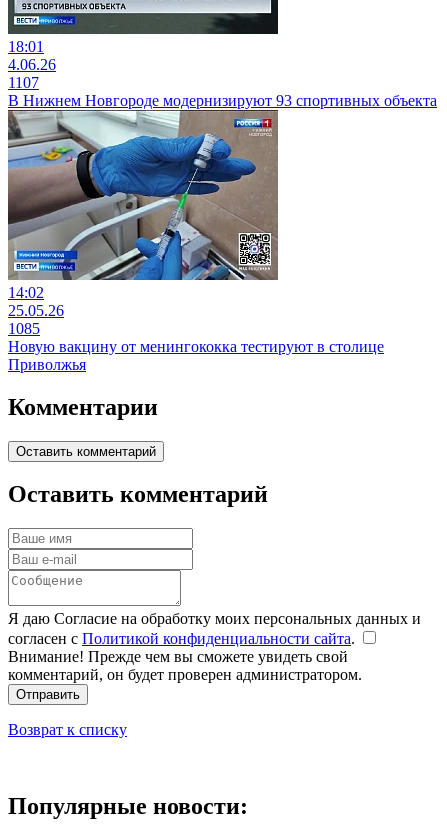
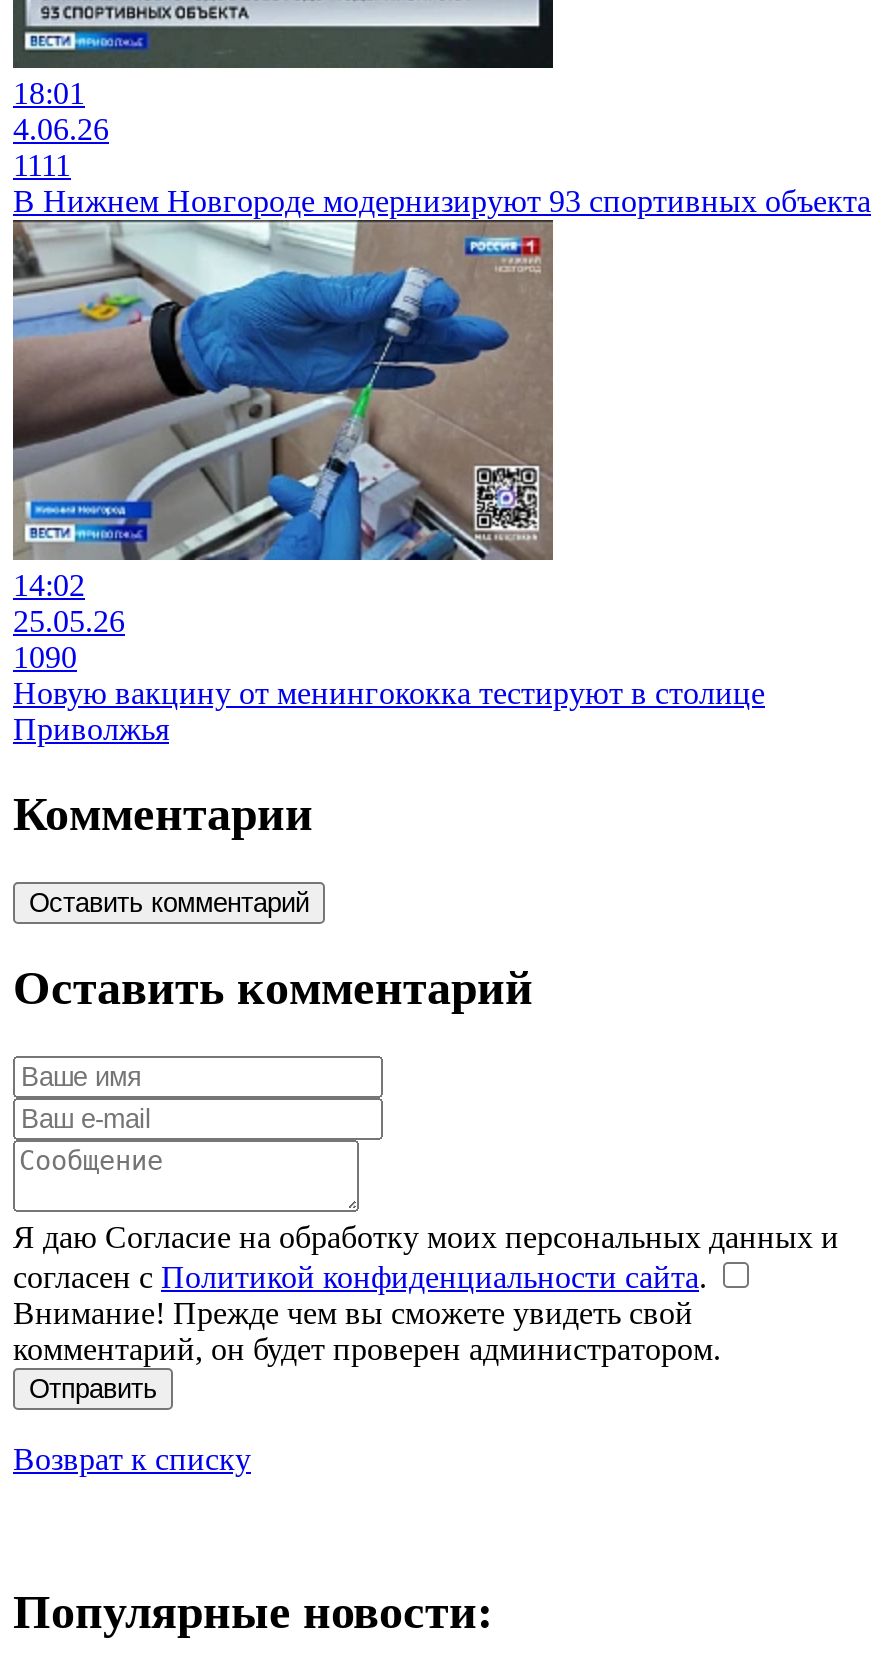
- 1107
+ 1111

- 1085
+ 1090
